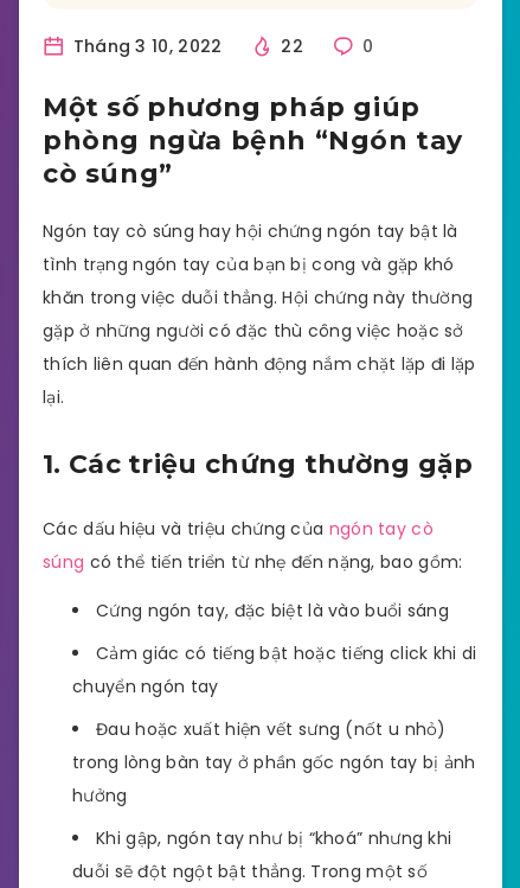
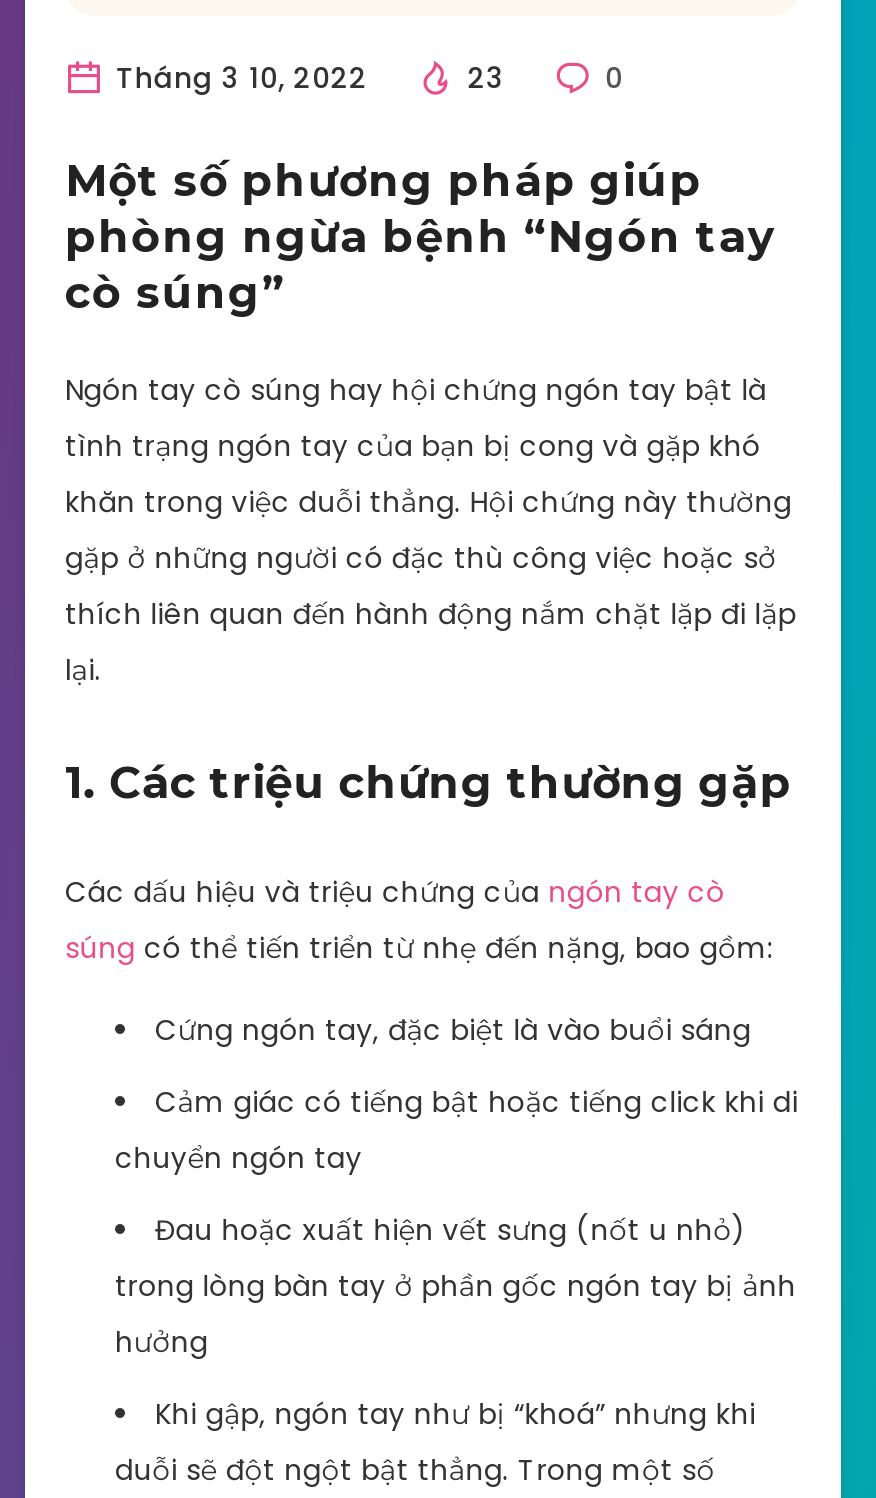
- 22
+ 23
